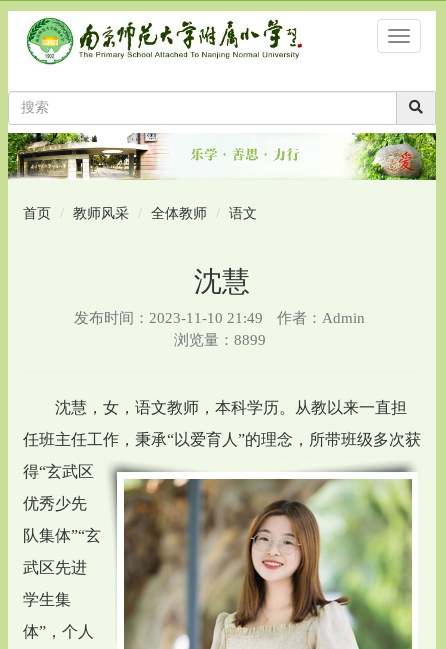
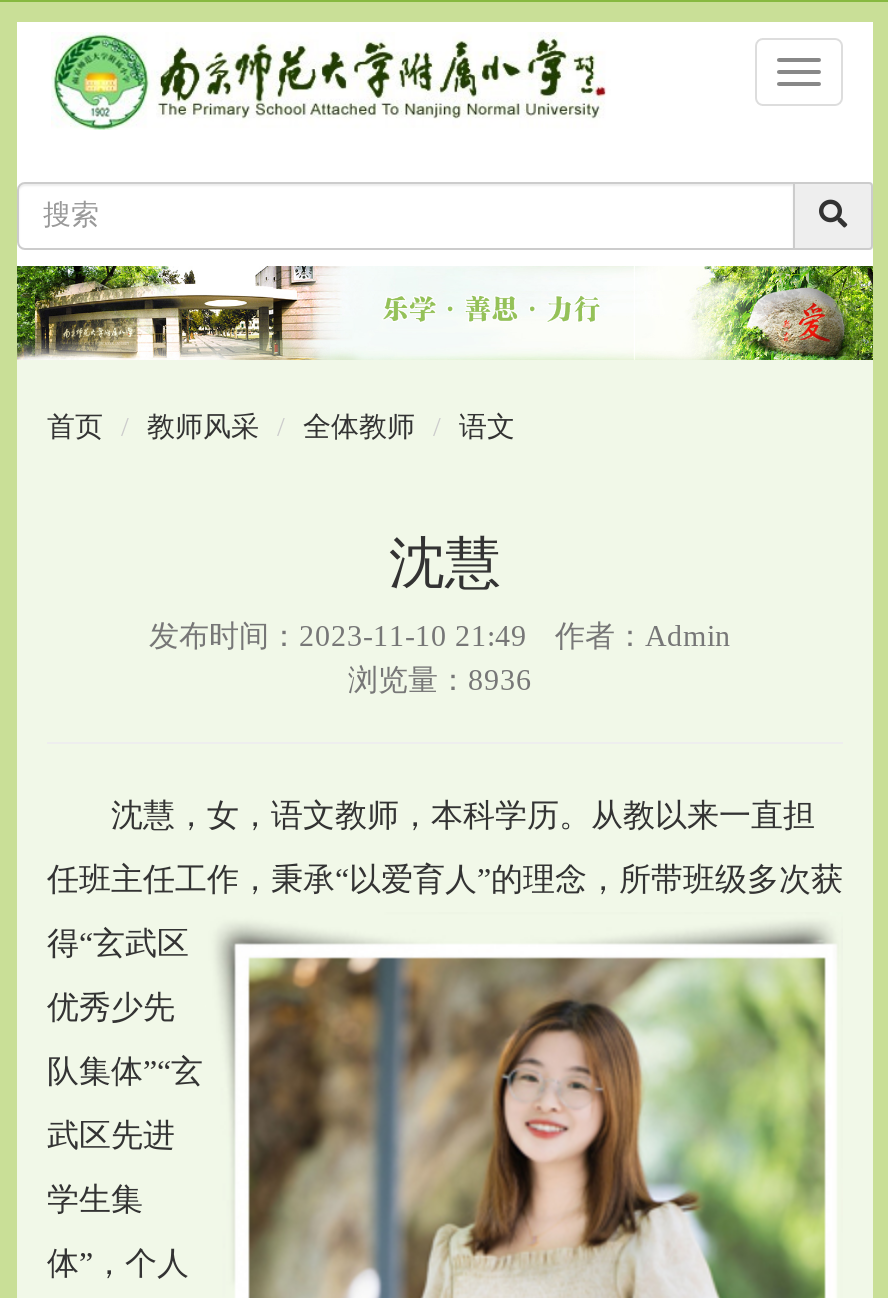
- 浏览量：8899
+ 浏览量：8936
